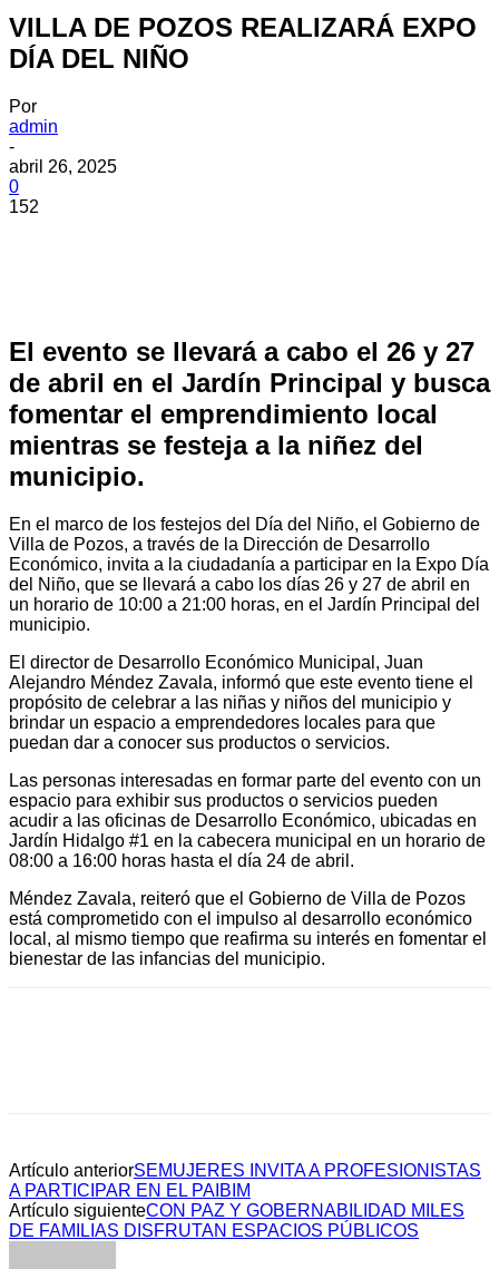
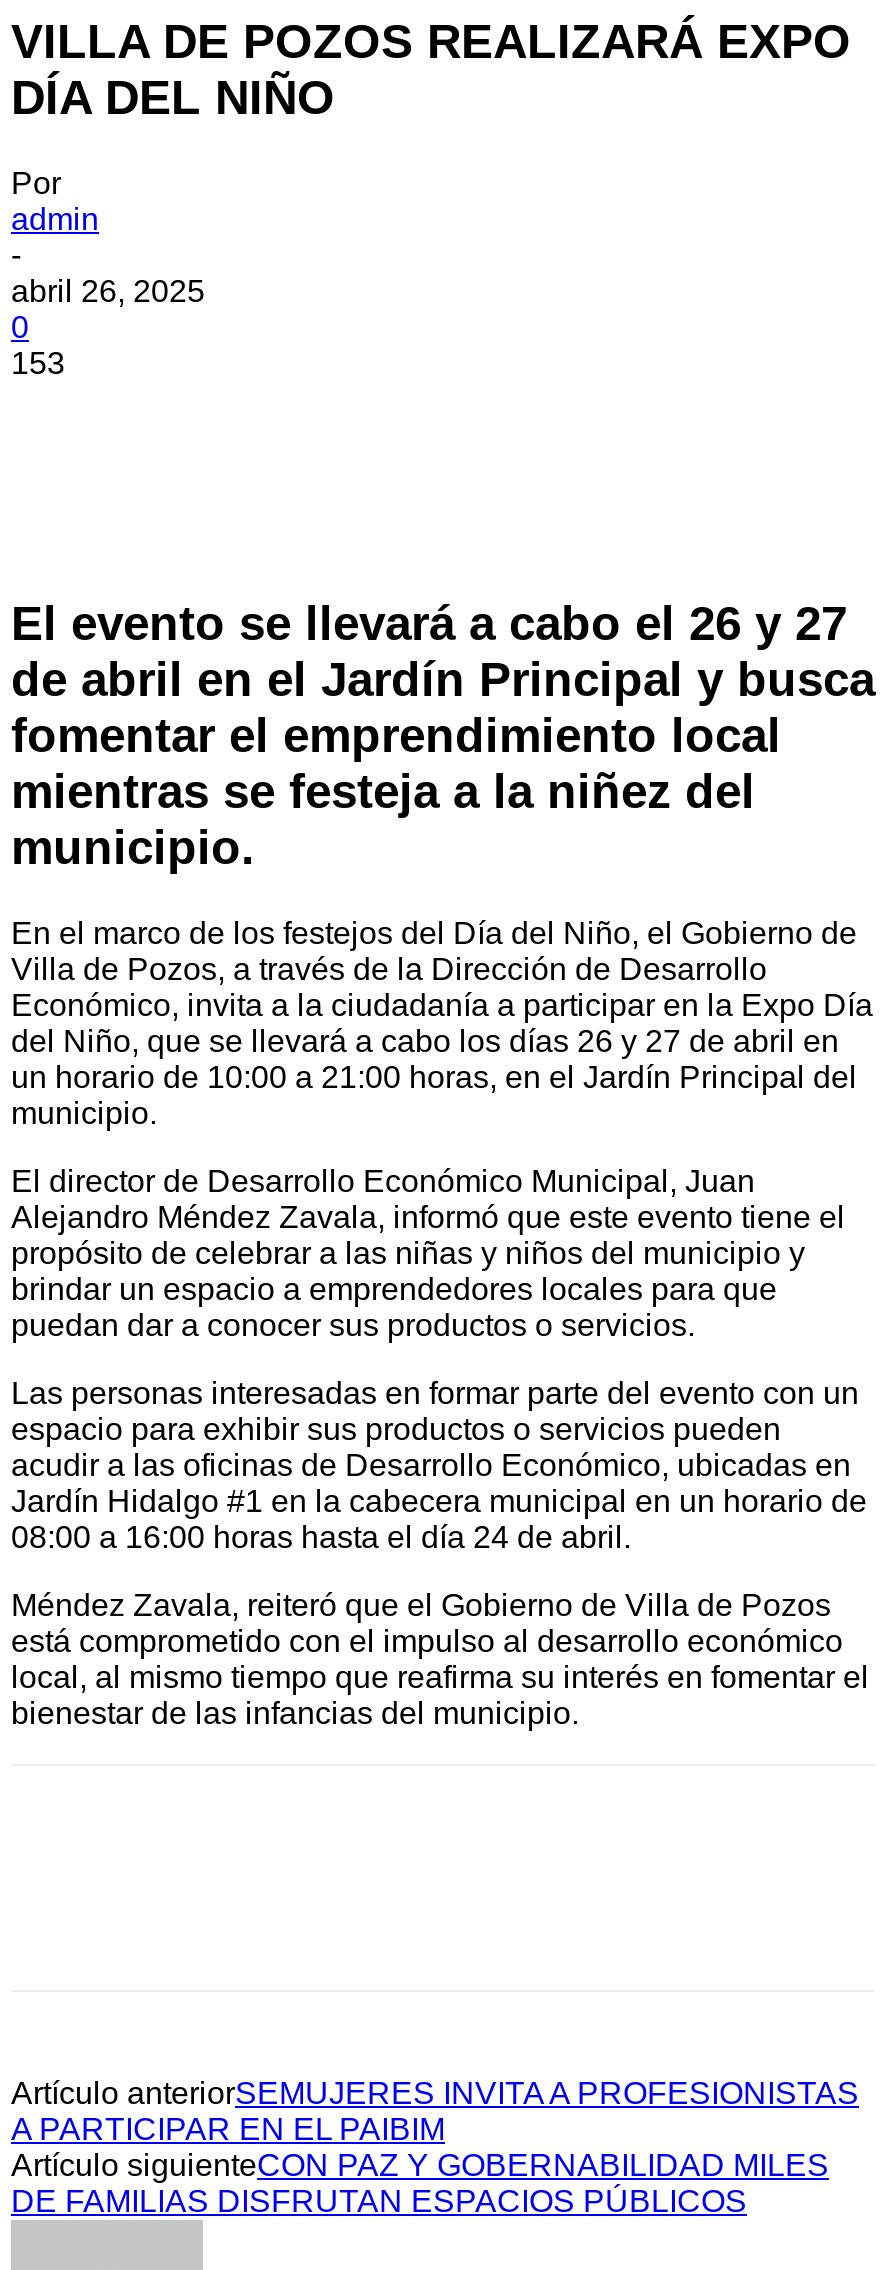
- 152
+ 153
